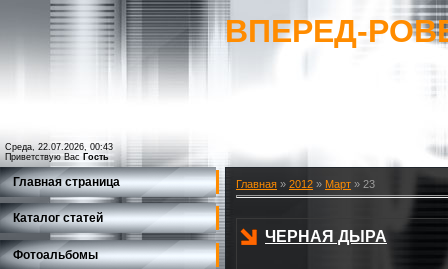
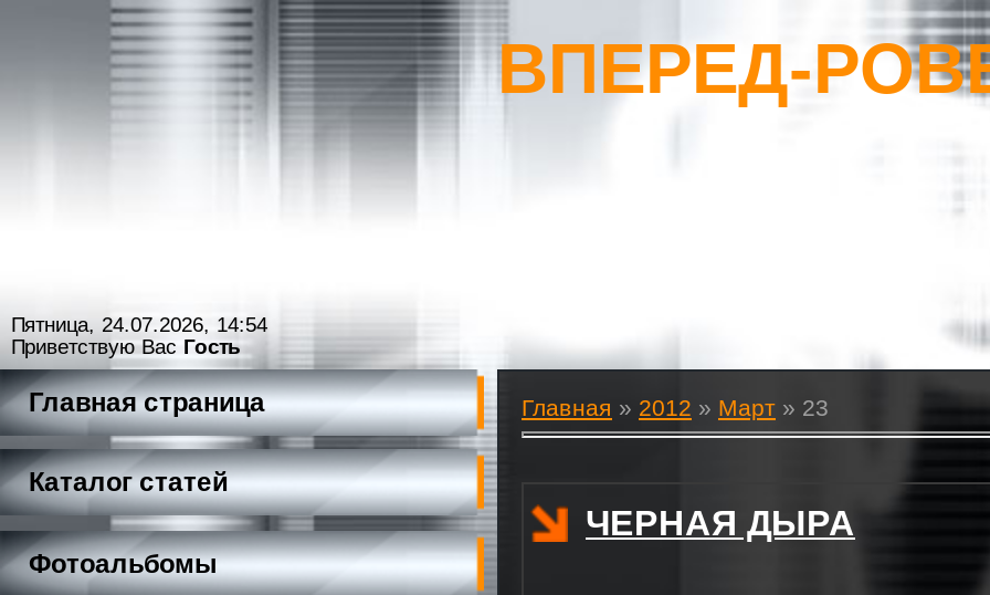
- Среда, 22.07.2026, 00:43
+ Пятница, 24.07.2026, 14:54
